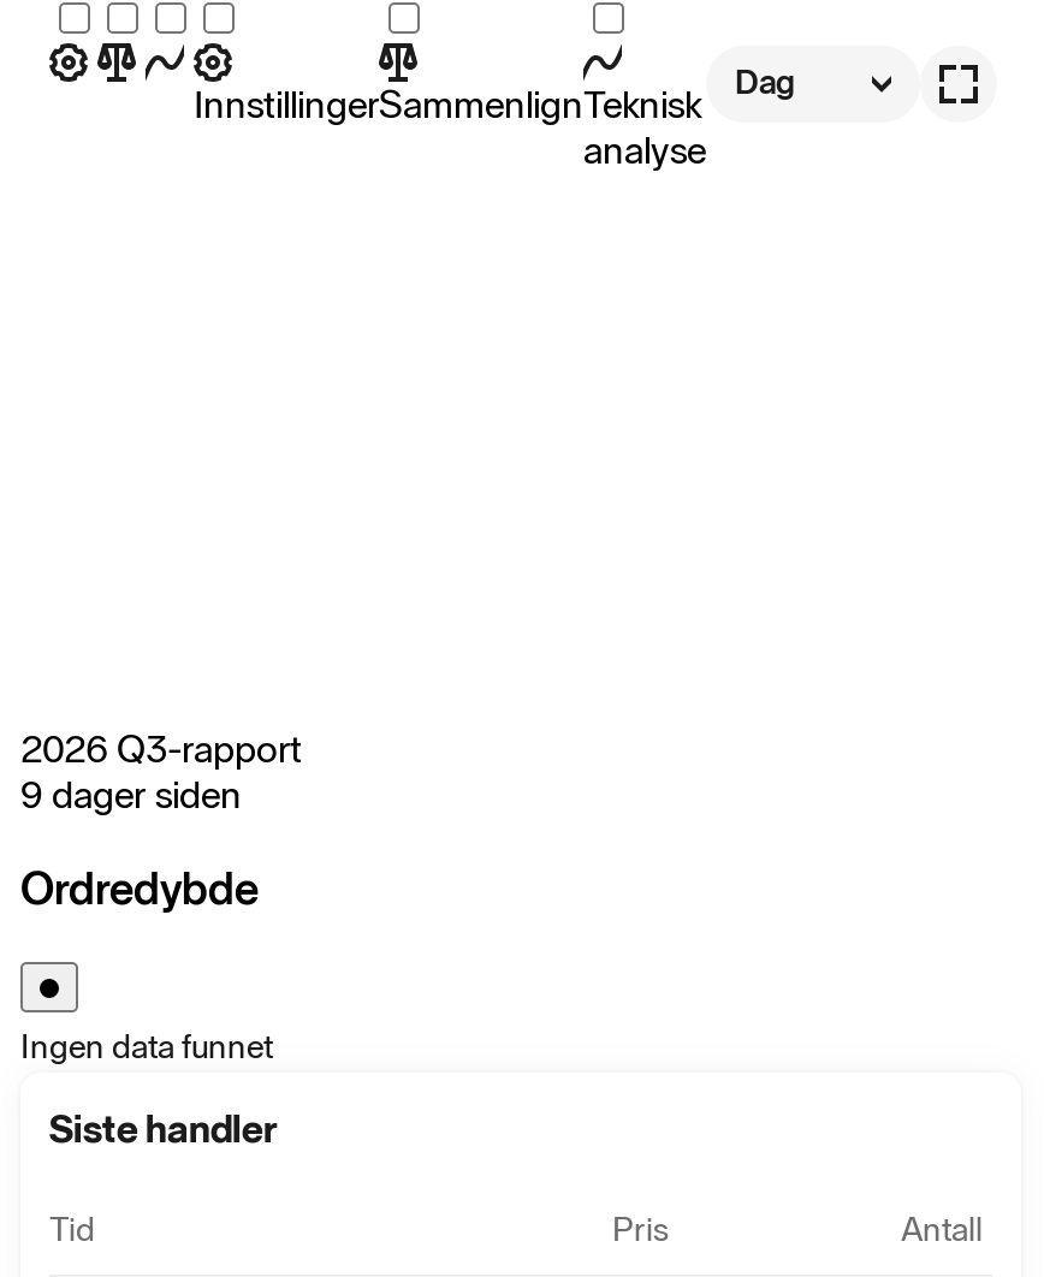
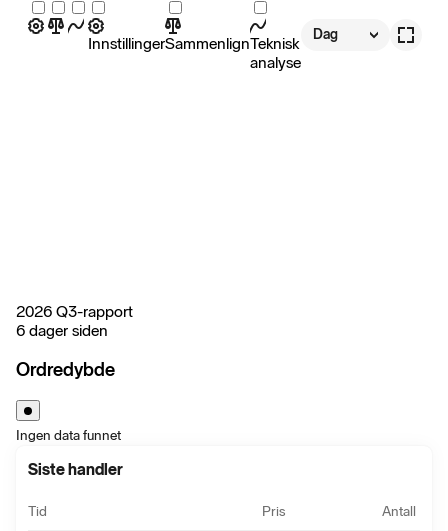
- 9 dager siden
+ 6 dager siden
